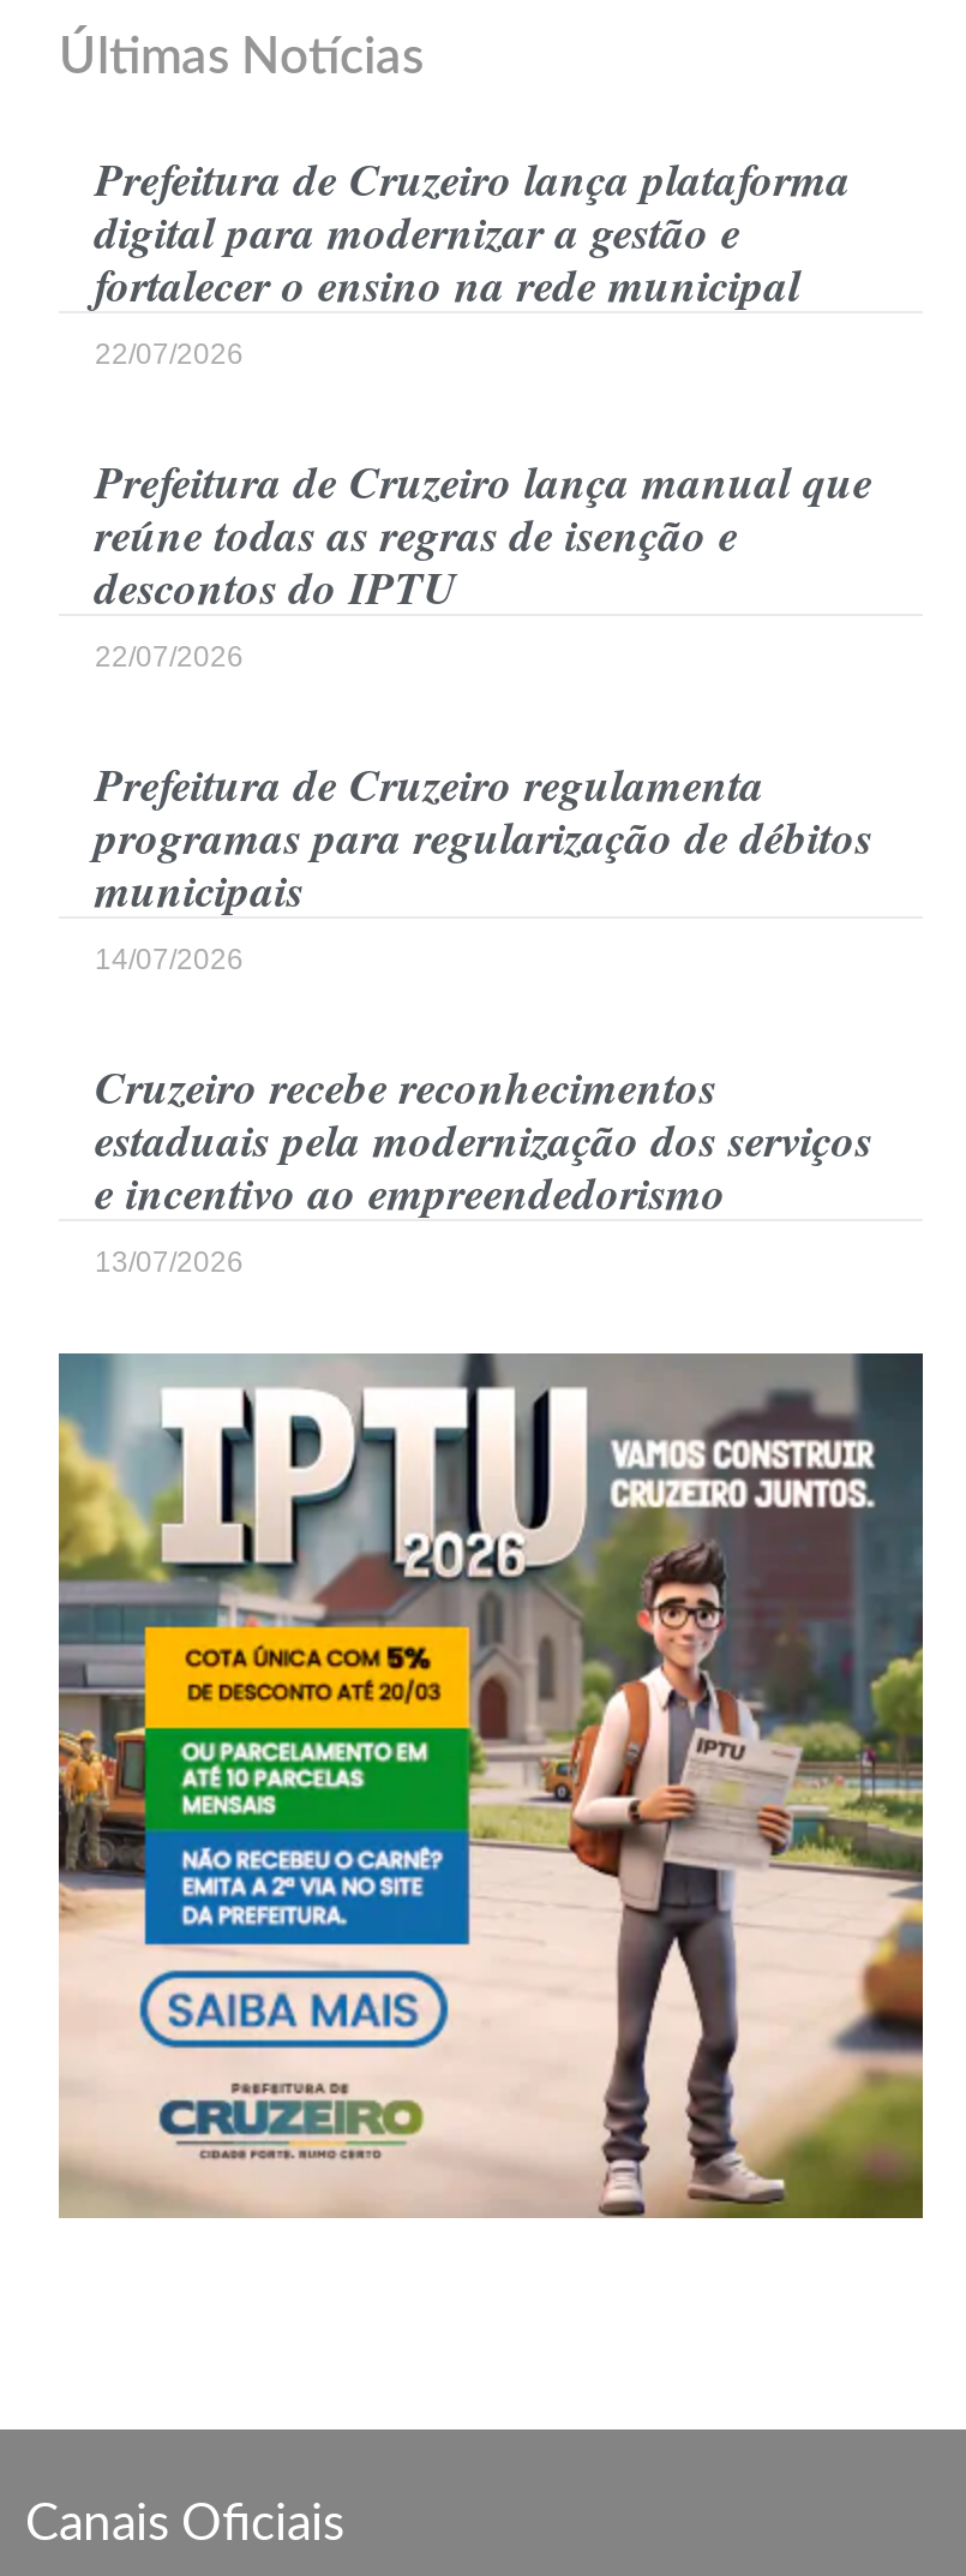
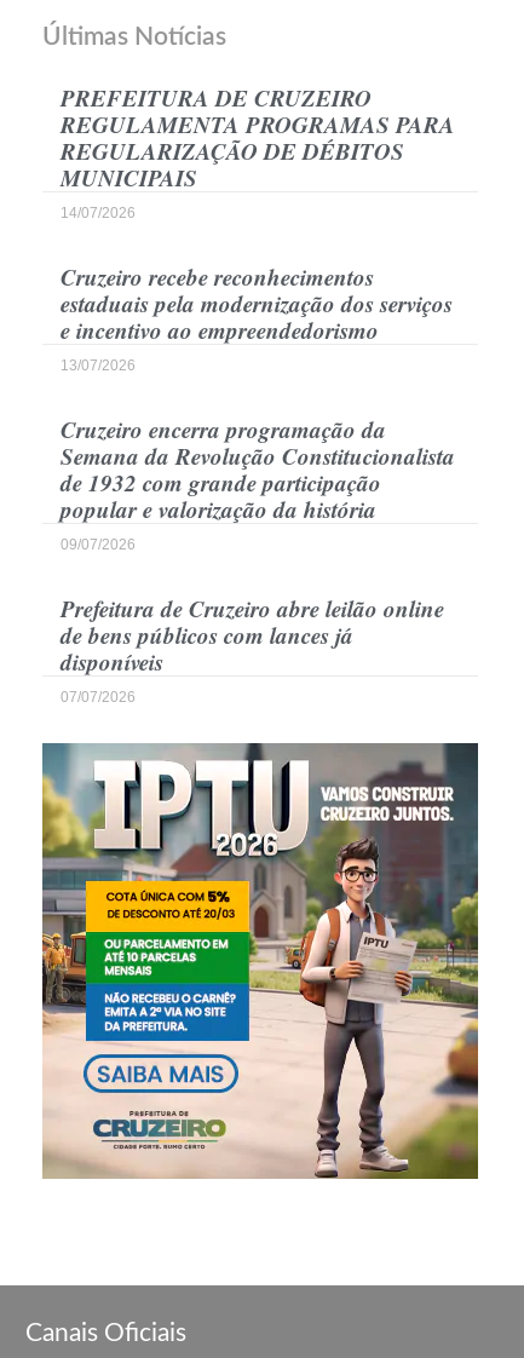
- Prefeitura de Cruzeiro lança plataforma
- digital para modernizar a gestão e
- fortalecer o ensino na rede municipal
- 22/07/2026
- Prefeitura de Cruzeiro lança manual que
- reúne todas as regras de isenção e
- descontos do IPTU
- 22/07/2026
- Prefeitura de Cruzeiro regulamenta
- programas para regularização de débitos
- municipais
+ PREFEITURA DE CRUZEIRO
+ REGULAMENTA PROGRAMAS PARA
+ REGULARIZAÇÃO DE DÉBITOS
+ MUNICIPAIS

moved up: 14/07/2026 | Cruzeiro recebe reconhecimentos | estaduais pela modernização dos serviços | e incentivo ao empreendedorismo | 13/07/2026

+ Cruzeiro encerra programação da
+ Semana da Revolução Constitucionalista
+ de 1932 com grande participação
+ popular e valorização da história
+ 09/07/2026
+ Prefeitura de Cruzeiro abre leilão online
+ de bens públicos com lances já
+ disponíveis
+ 07/07/2026
